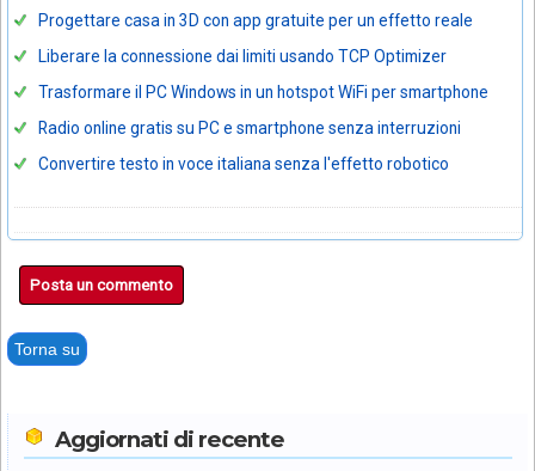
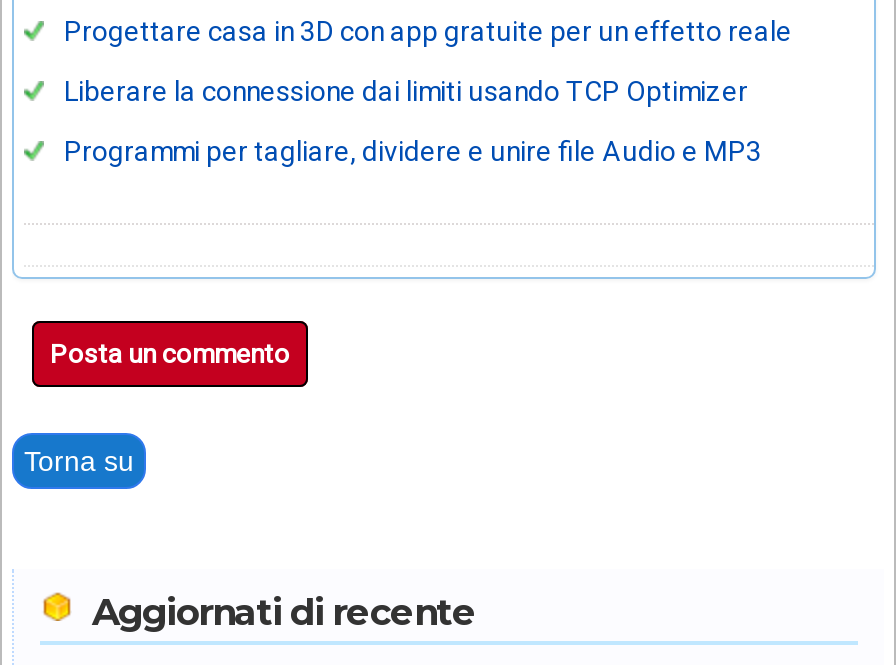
- Trasformare il PC Windows in un hotspot WiFi per smartphone
- Radio online gratis su PC e smartphone senza interruzioni
- Convertire testo in voce italiana senza l'effetto robotico
+ Programmi per tagliare, dividere e unire file Audio e MP3
